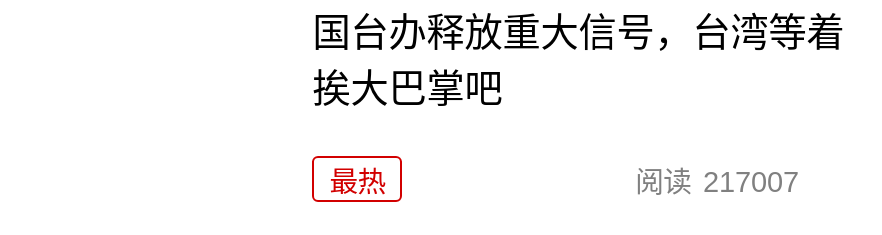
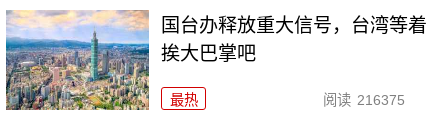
+ [image]

- 阅读 217007
+ 阅读 216375
